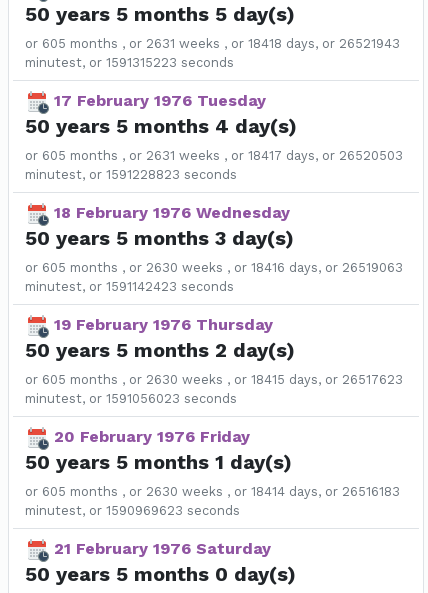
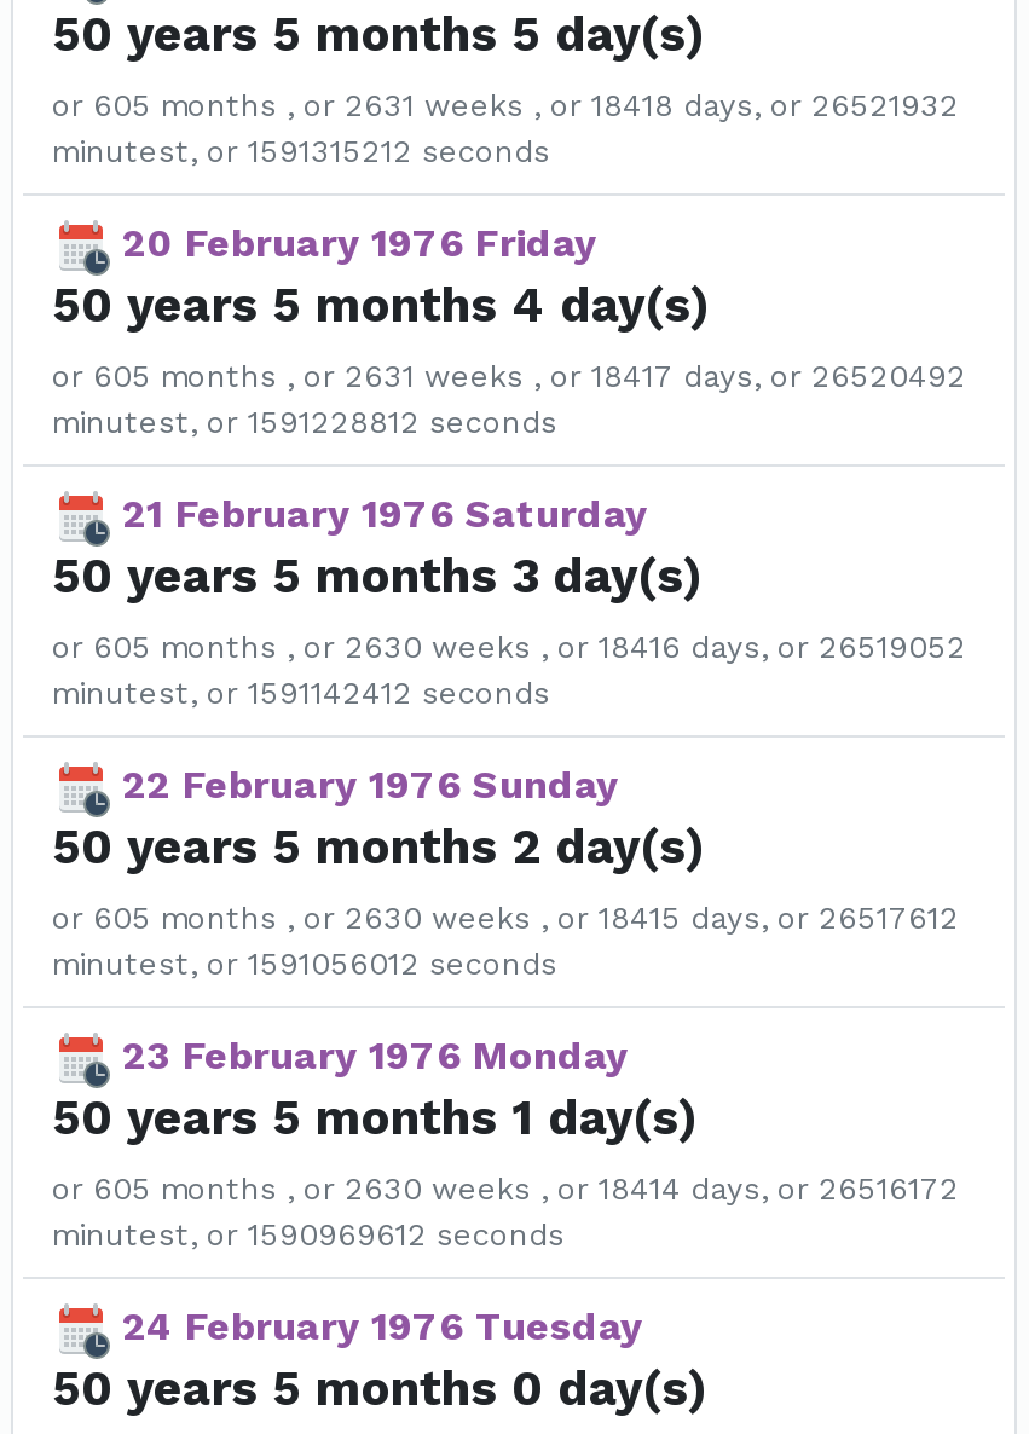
- or 605 months , or 2631 weeks , or 18418 days, or 26521943
+ or 605 months , or 2631 weeks , or 18418 days, or 26521932

- minutest, or 1591315223 seconds
+ minutest, or 1591315212 seconds

- 17 February 1976 Tuesday

- or 605 months , or 2631 weeks , or 18417 days, or 26520503
+ or 605 months , or 2631 weeks , or 18417 days, or 26520492

- minutest, or 1591228823 seconds
+ minutest, or 1591228812 seconds

- 18 February 1976 Wednesday

- or 605 months , or 2630 weeks , or 18416 days, or 26519063
+ or 605 months , or 2630 weeks , or 18416 days, or 26519052

- minutest, or 1591142423 seconds
+ minutest, or 1591142412 seconds

- 19 February 1976 Thursday
+ 22 February 1976 Sunday

+ 23 February 1976 Monday

- or 605 months , or 2630 weeks , or 18415 days, or 26517623
+ or 605 months , or 2630 weeks , or 18415 days, or 26517612

- minutest, or 1591056023 seconds
+ minutest, or 1591056012 seconds

moved up: 20 February 1976 Friday

+ 24 February 1976 Tuesday

- or 605 months , or 2630 weeks , or 18414 days, or 26516183
+ or 605 months , or 2630 weeks , or 18414 days, or 26516172

- minutest, or 1590969623 seconds
+ minutest, or 1590969612 seconds

moved up: 21 February 1976 Saturday
